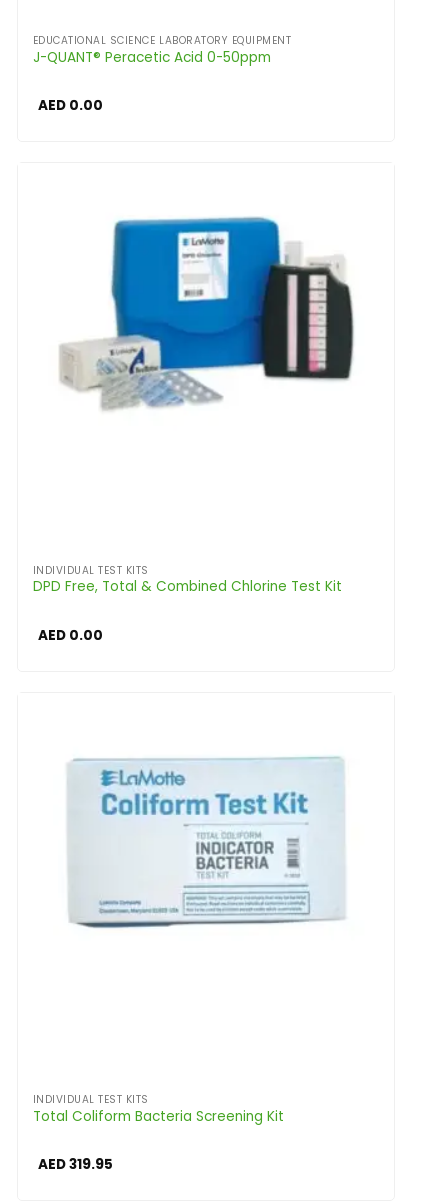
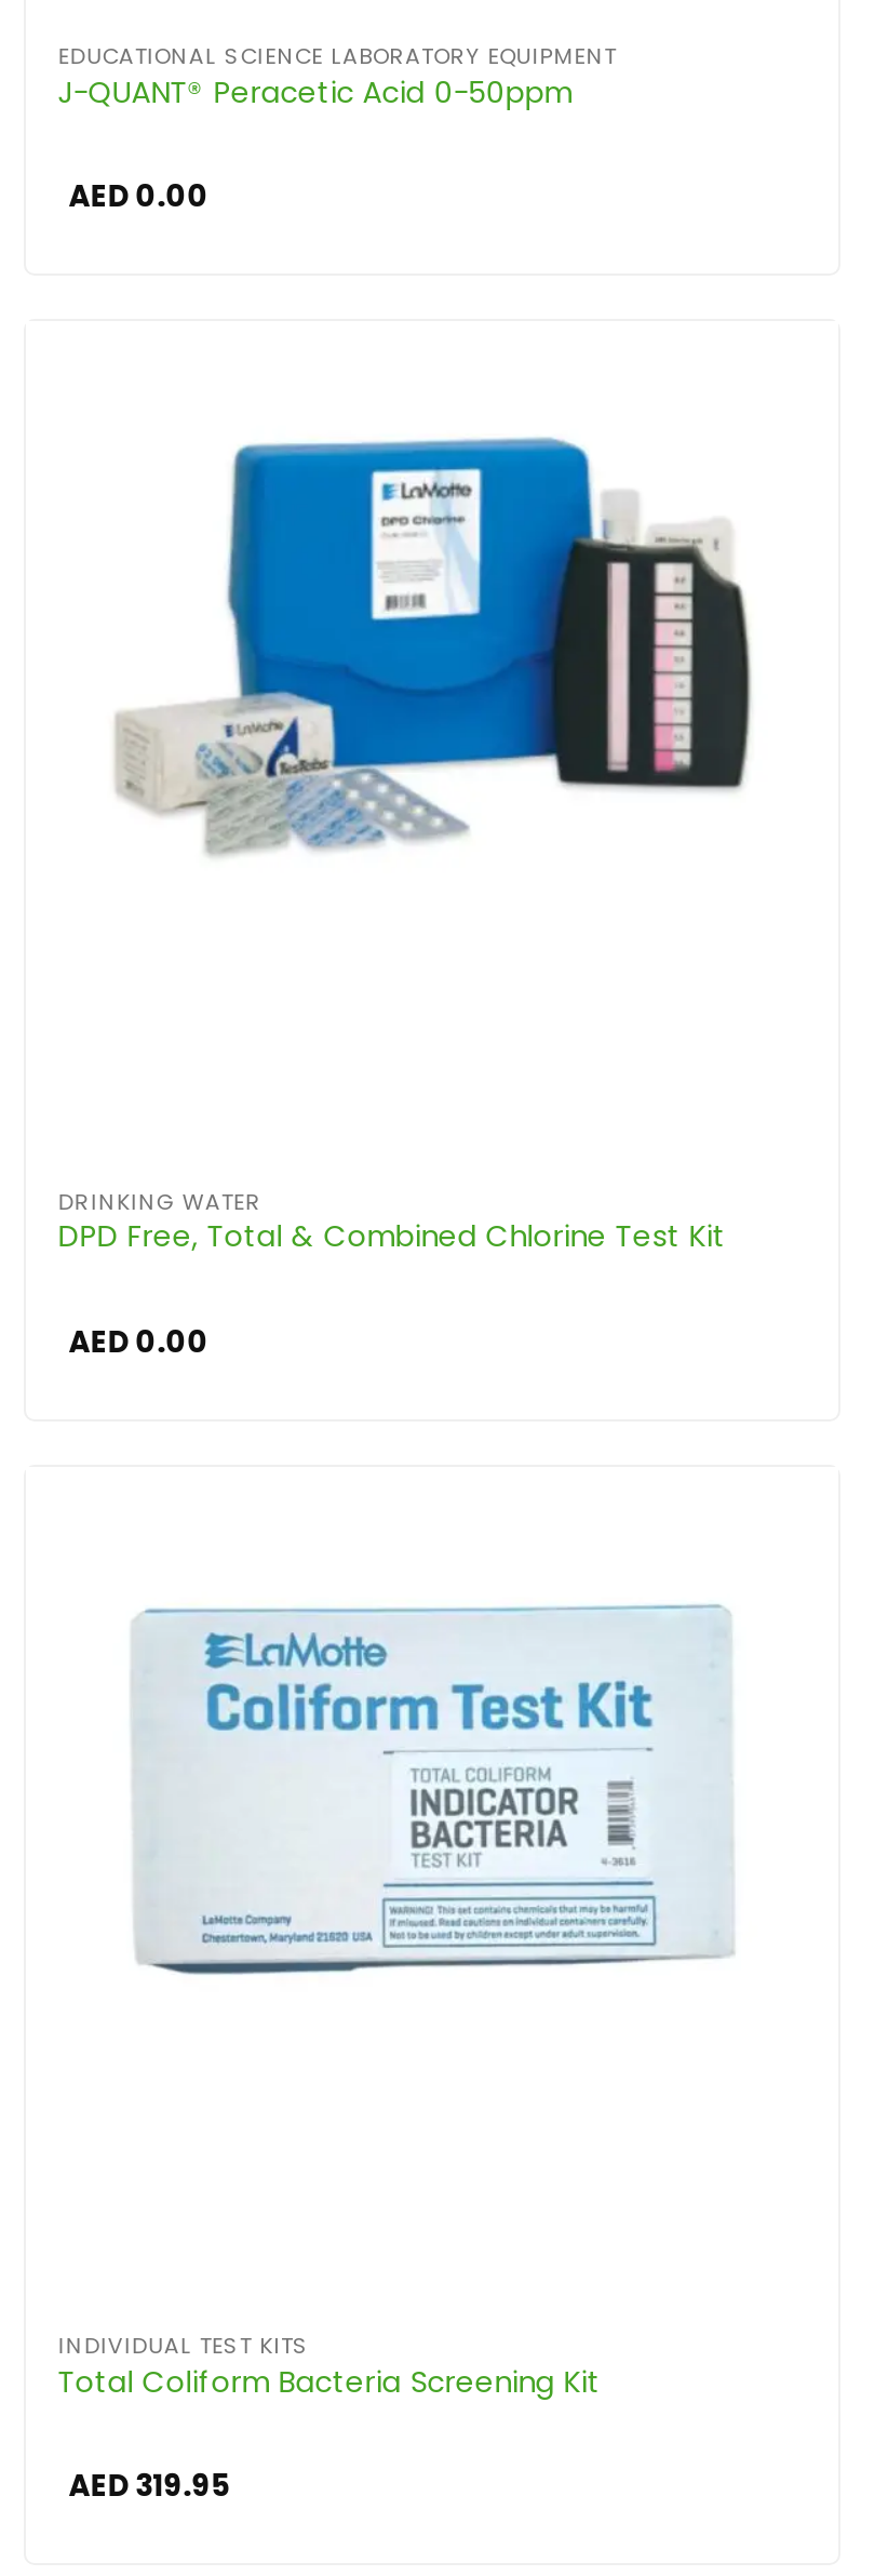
- INDIVIDUAL TEST KITS
+ DRINKING WATER
